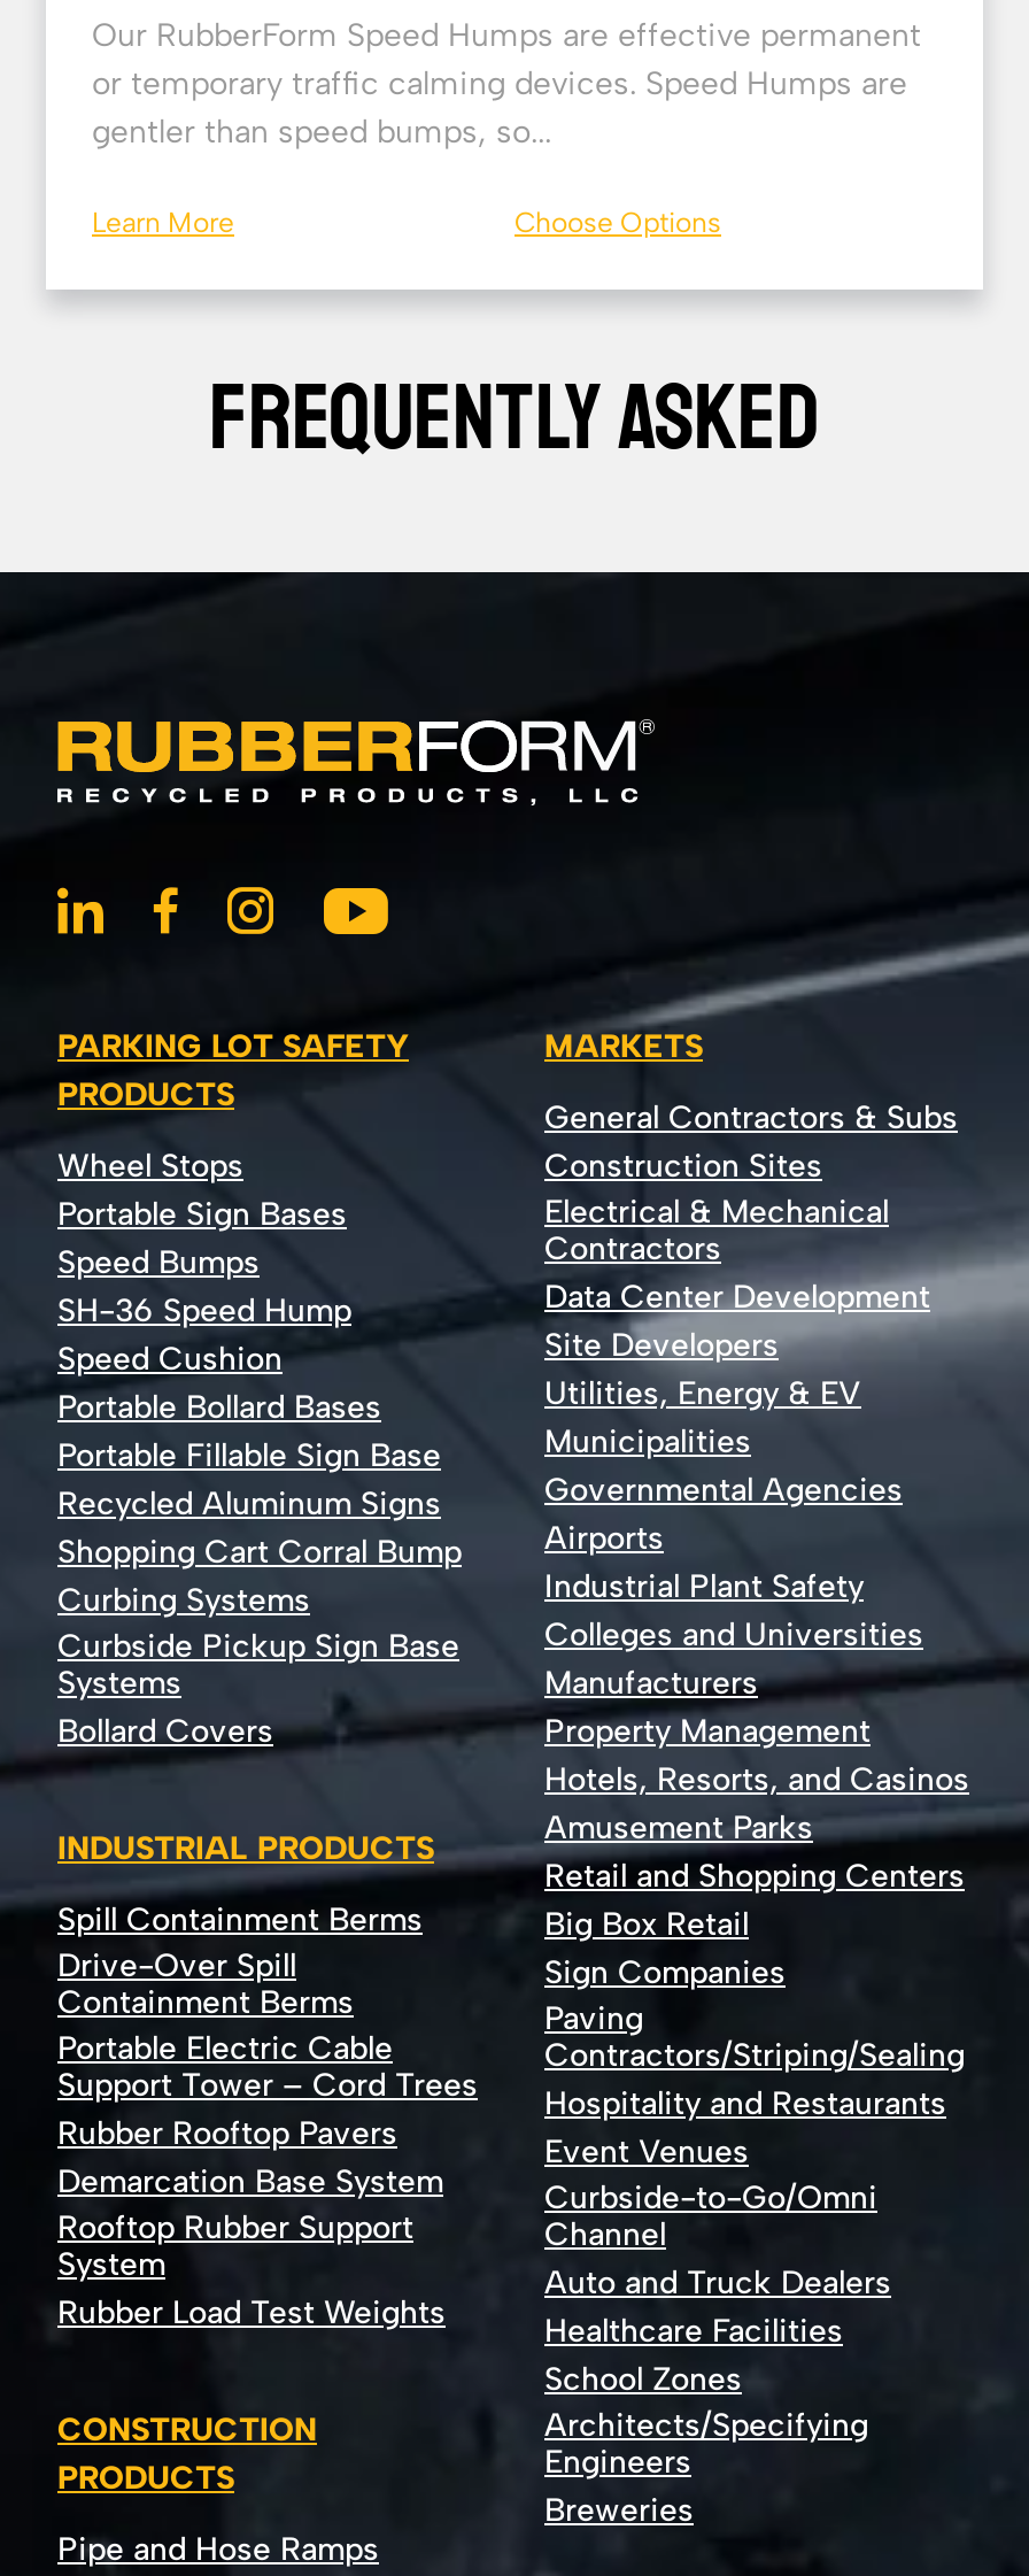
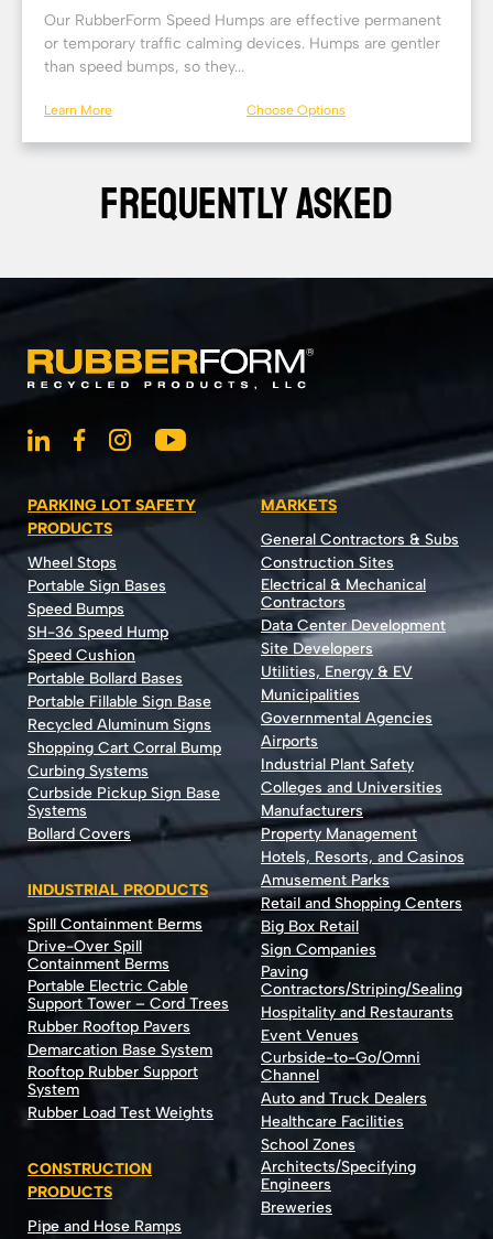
- or temporary traffic calming devices. Speed Humps are
- gentler than speed bumps, so...
+ or temporary traffic calming devices. Humps are gentler
+ than speed bumps, so they...
